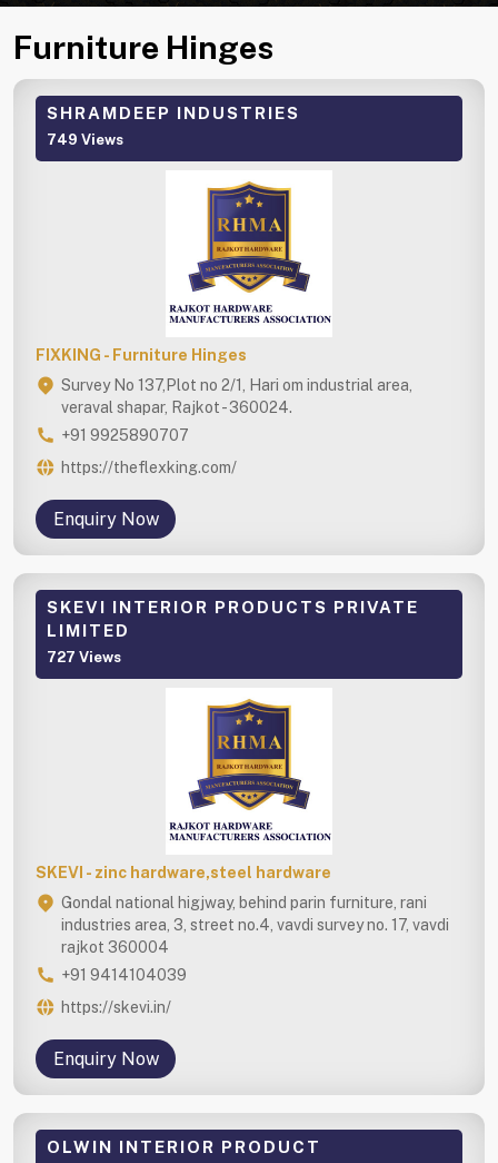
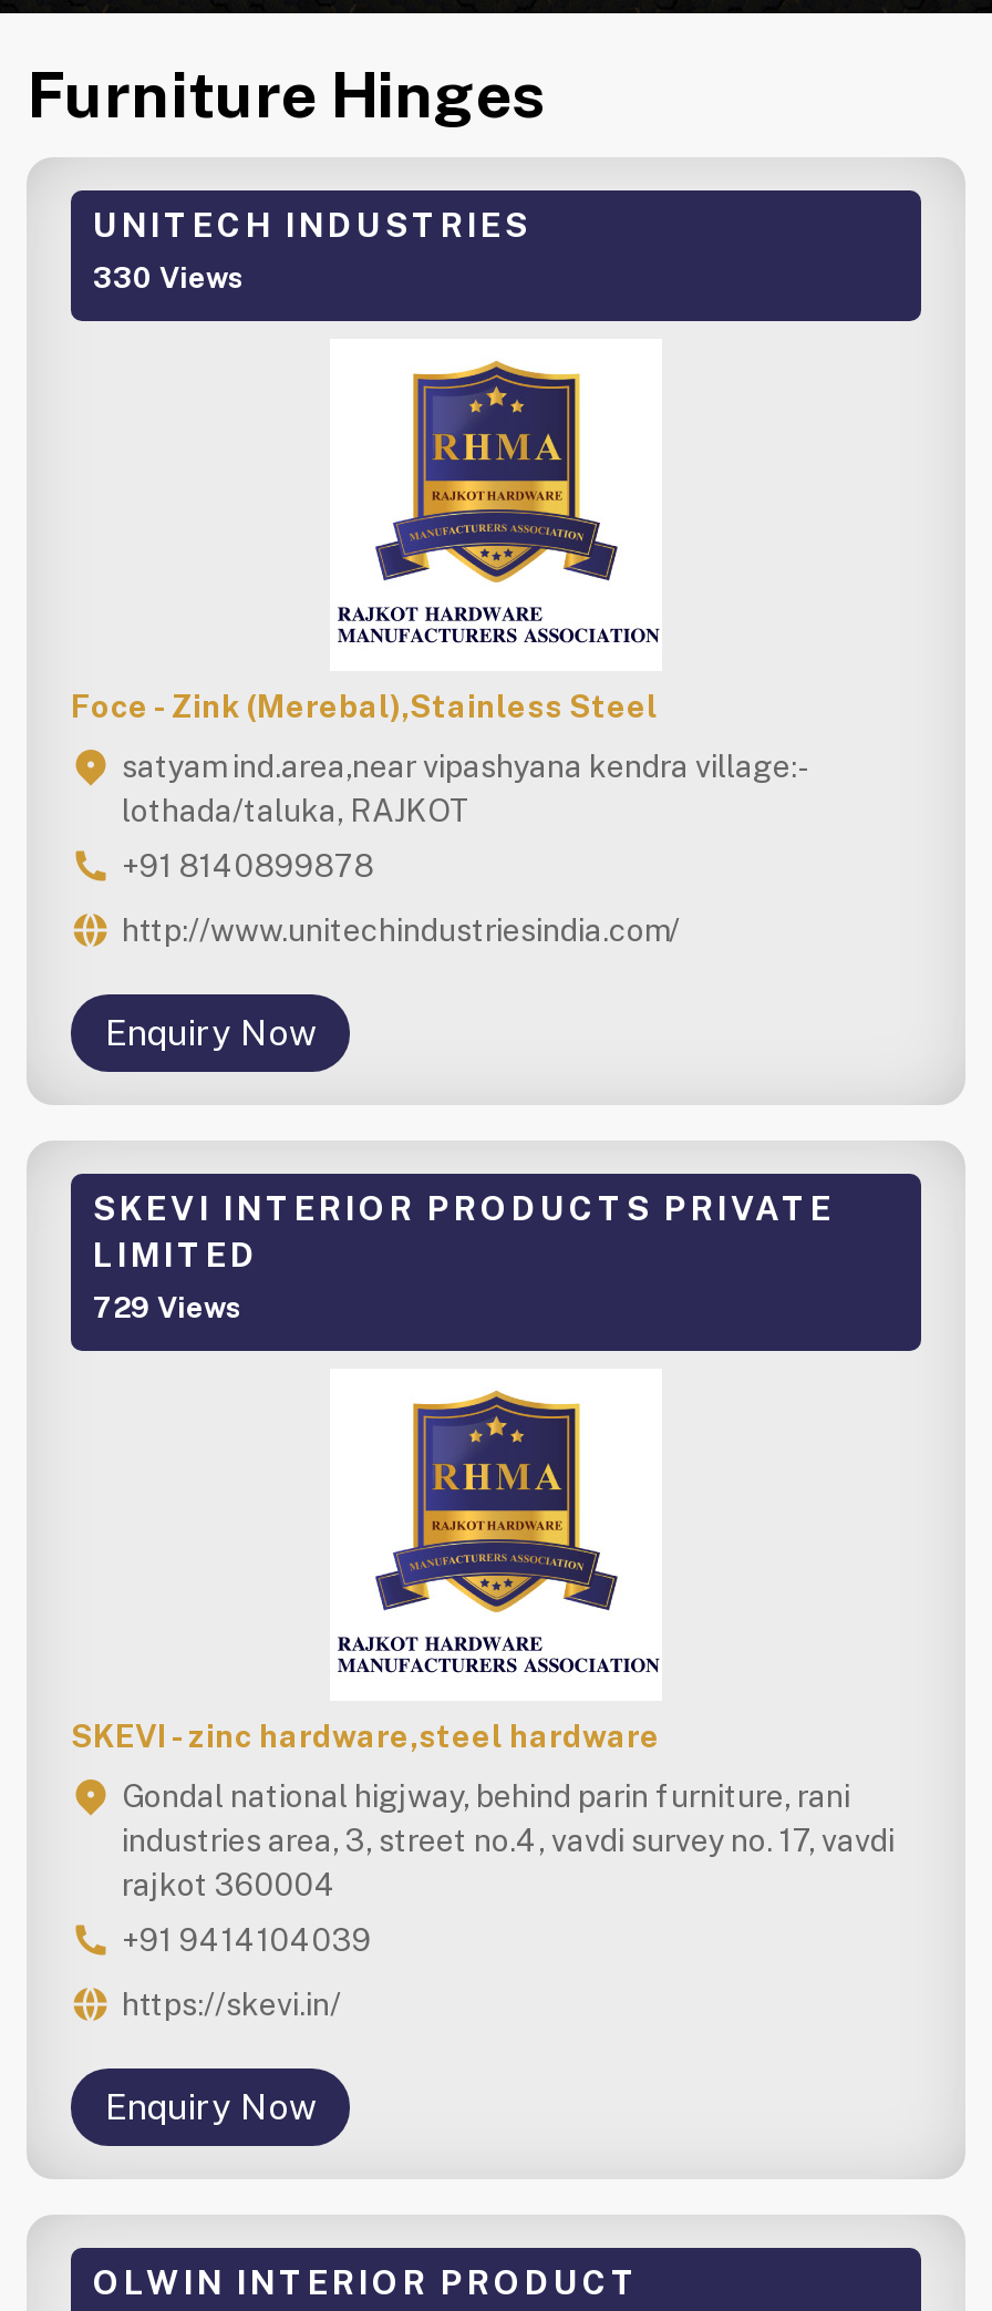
- SHRAMDEEP INDUSTRIES
+ UNITECH INDUSTRIES

- 749 Views
+ 330 Views

- FIXKING - Furniture Hinges
+ Foce - Zink (Merebal),Stainless Steel

- Survey No 137,Plot no 2/1, Hari om industrial area,
- veraval shapar, Rajkot - 360024.
+ satyam ind.area,near vipashyana kendra village:-
+ lothada/taluka, RAJKOT

- +91 9925890707
+ +91 8140899878

- https://theflexking.com/
+ http://www.unitechindustriesindia.com/

- 727 Views
+ 729 Views
